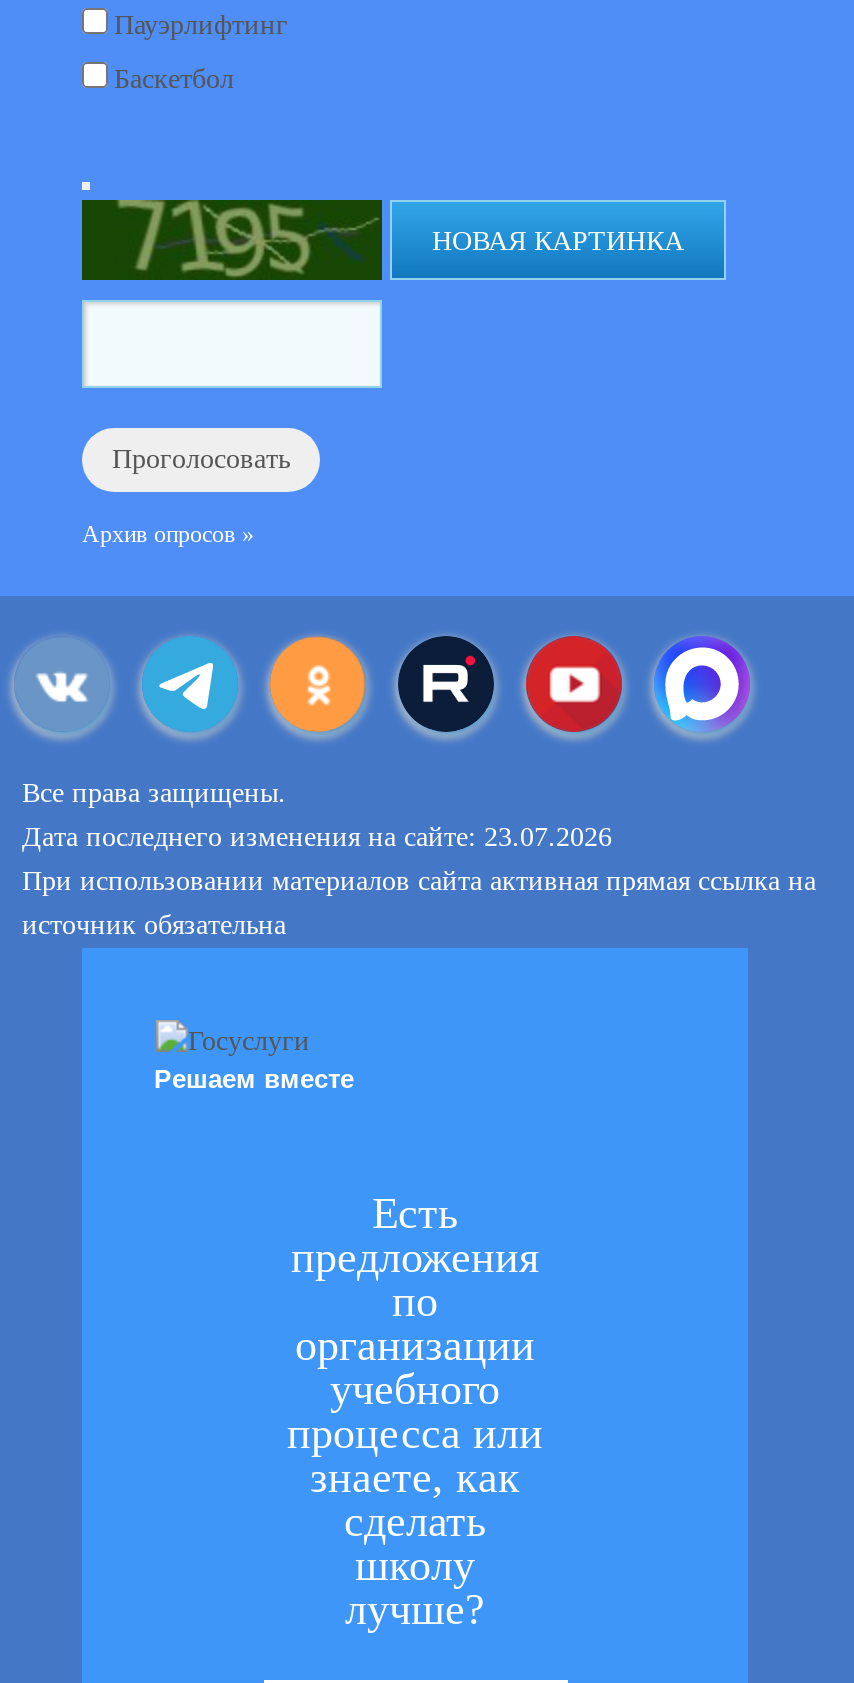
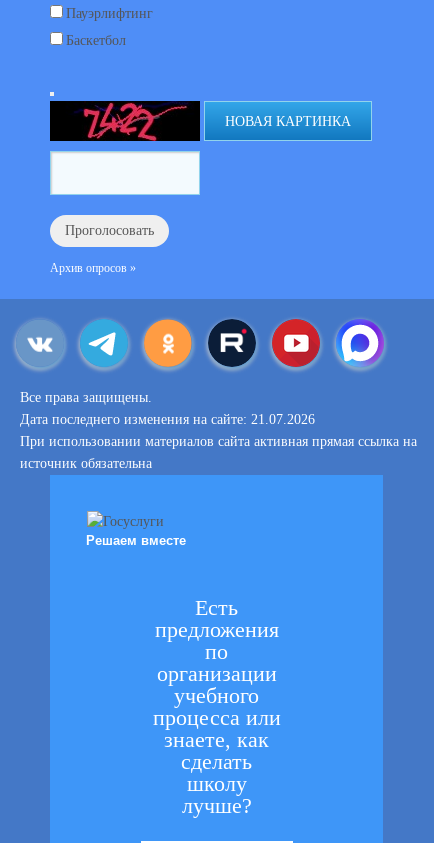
- [image]
+ [image]

- Дата последнего изменения на сайте: 23.07.2026
+ Дата последнего изменения на сайте: 21.07.2026
